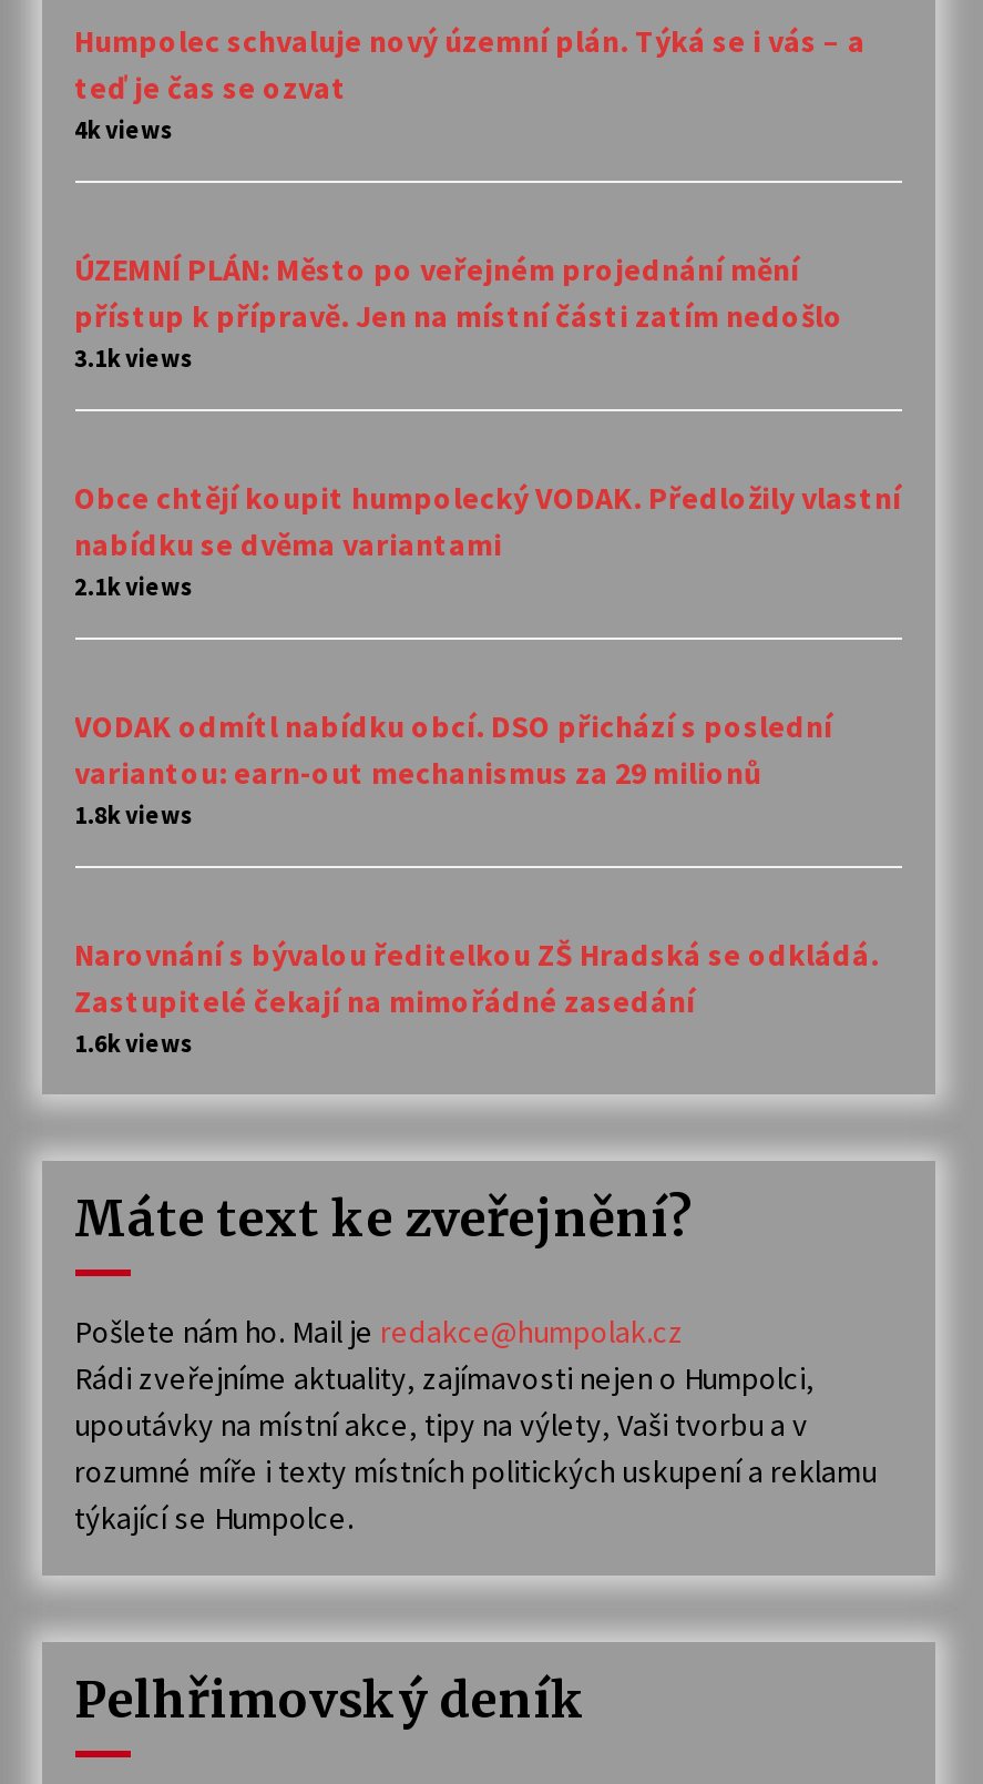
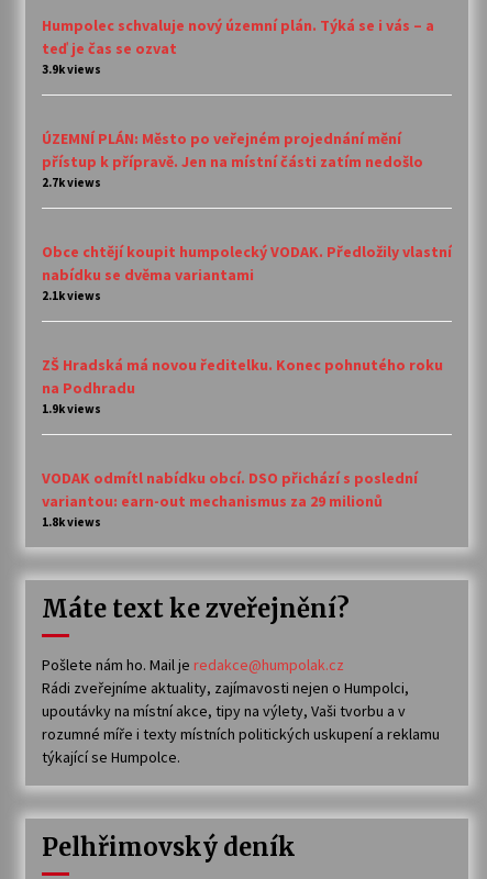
- 4k views
+ 3.9k views

- 3.1k views
+ 2.7k views

+ ZŠ Hradská má novou ředitelku. Konec pohnutého roku
+ na Podhradu
+ 1.9k views

moved down: VODAK odmítl nabídku obcí. DSO přichází s poslední | variantou: earn-out mechanismus za 29 milionů | 1.8k views

- Narovnání s bývalou ředitelkou ZŠ Hradská se odkládá.
- Zastupitelé čekají na mimořádné zasedání
- 1.6k views
